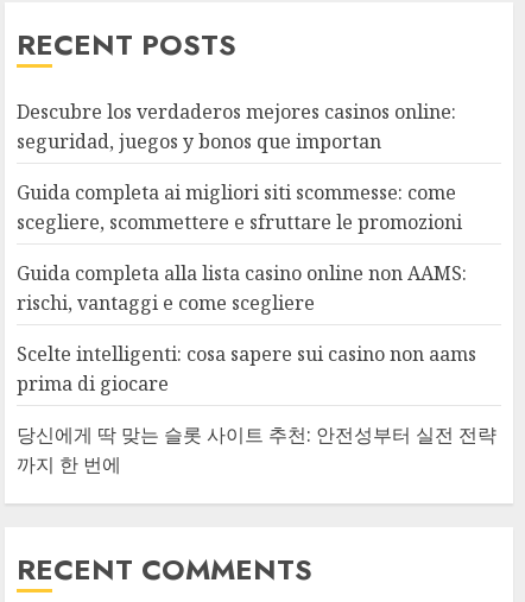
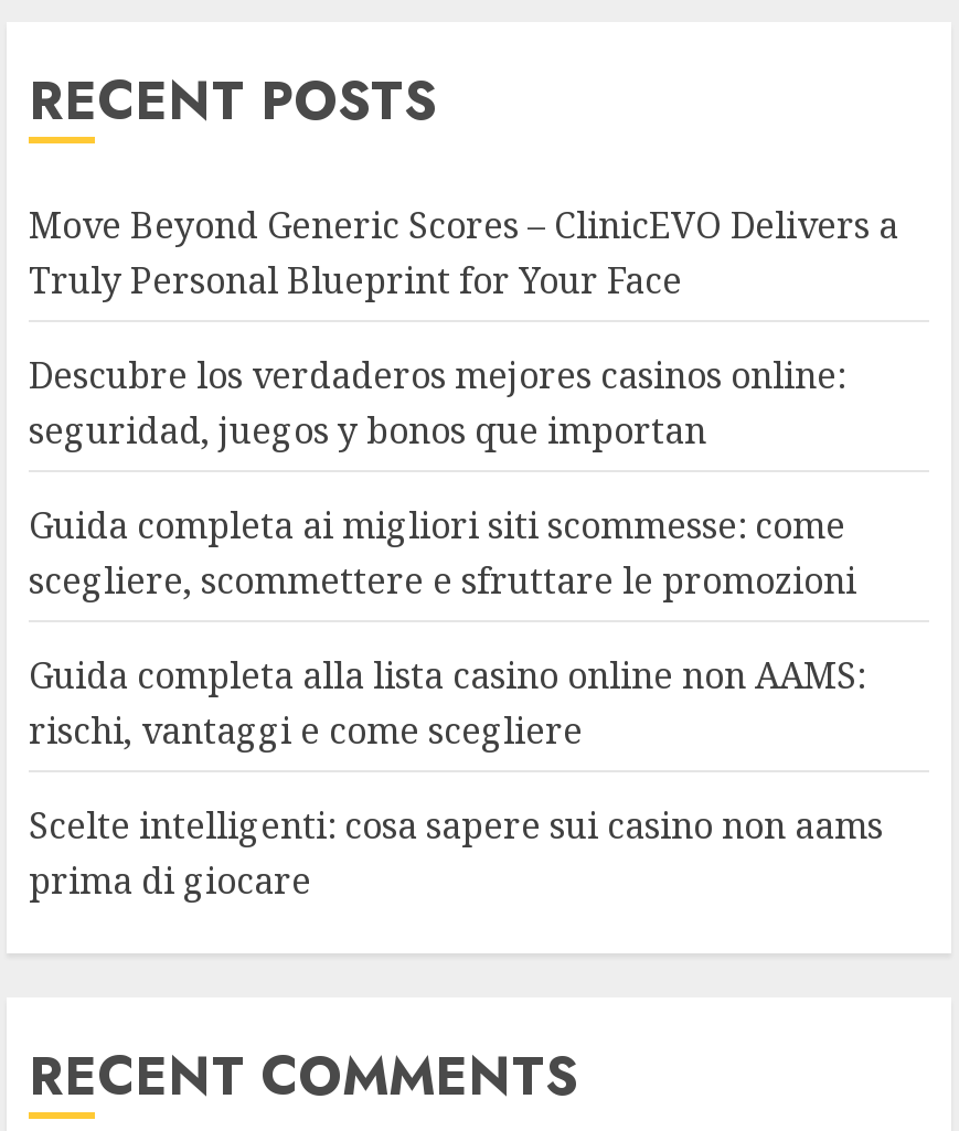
+ Move Beyond Generic Scores – ClinicEVO Delivers a
+ Truly Personal Blueprint for Your Face

moved down: Descubre los verdaderos mejores casinos online: | seguridad, juegos y bonos que importan | Guida completa ai migliori siti scommesse: come | scegliere, scommettere e sfruttare le promozioni | Guida completa alla lista casino online non AAMS: | rischi, vantaggi e come scegliere | Scelte intelligenti: cosa sapere sui casino non aams | prima di giocare

- 당신에게 딱 맞는 슬롯 사이트 추천: 안전성부터 실전 전략
- 까지 한 번에
